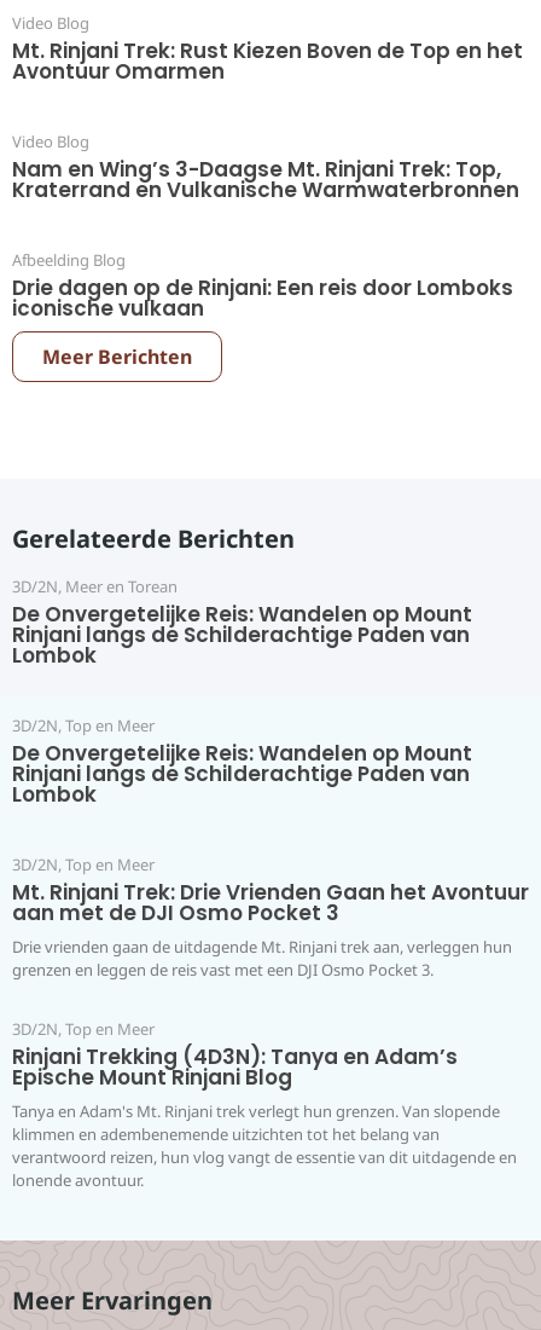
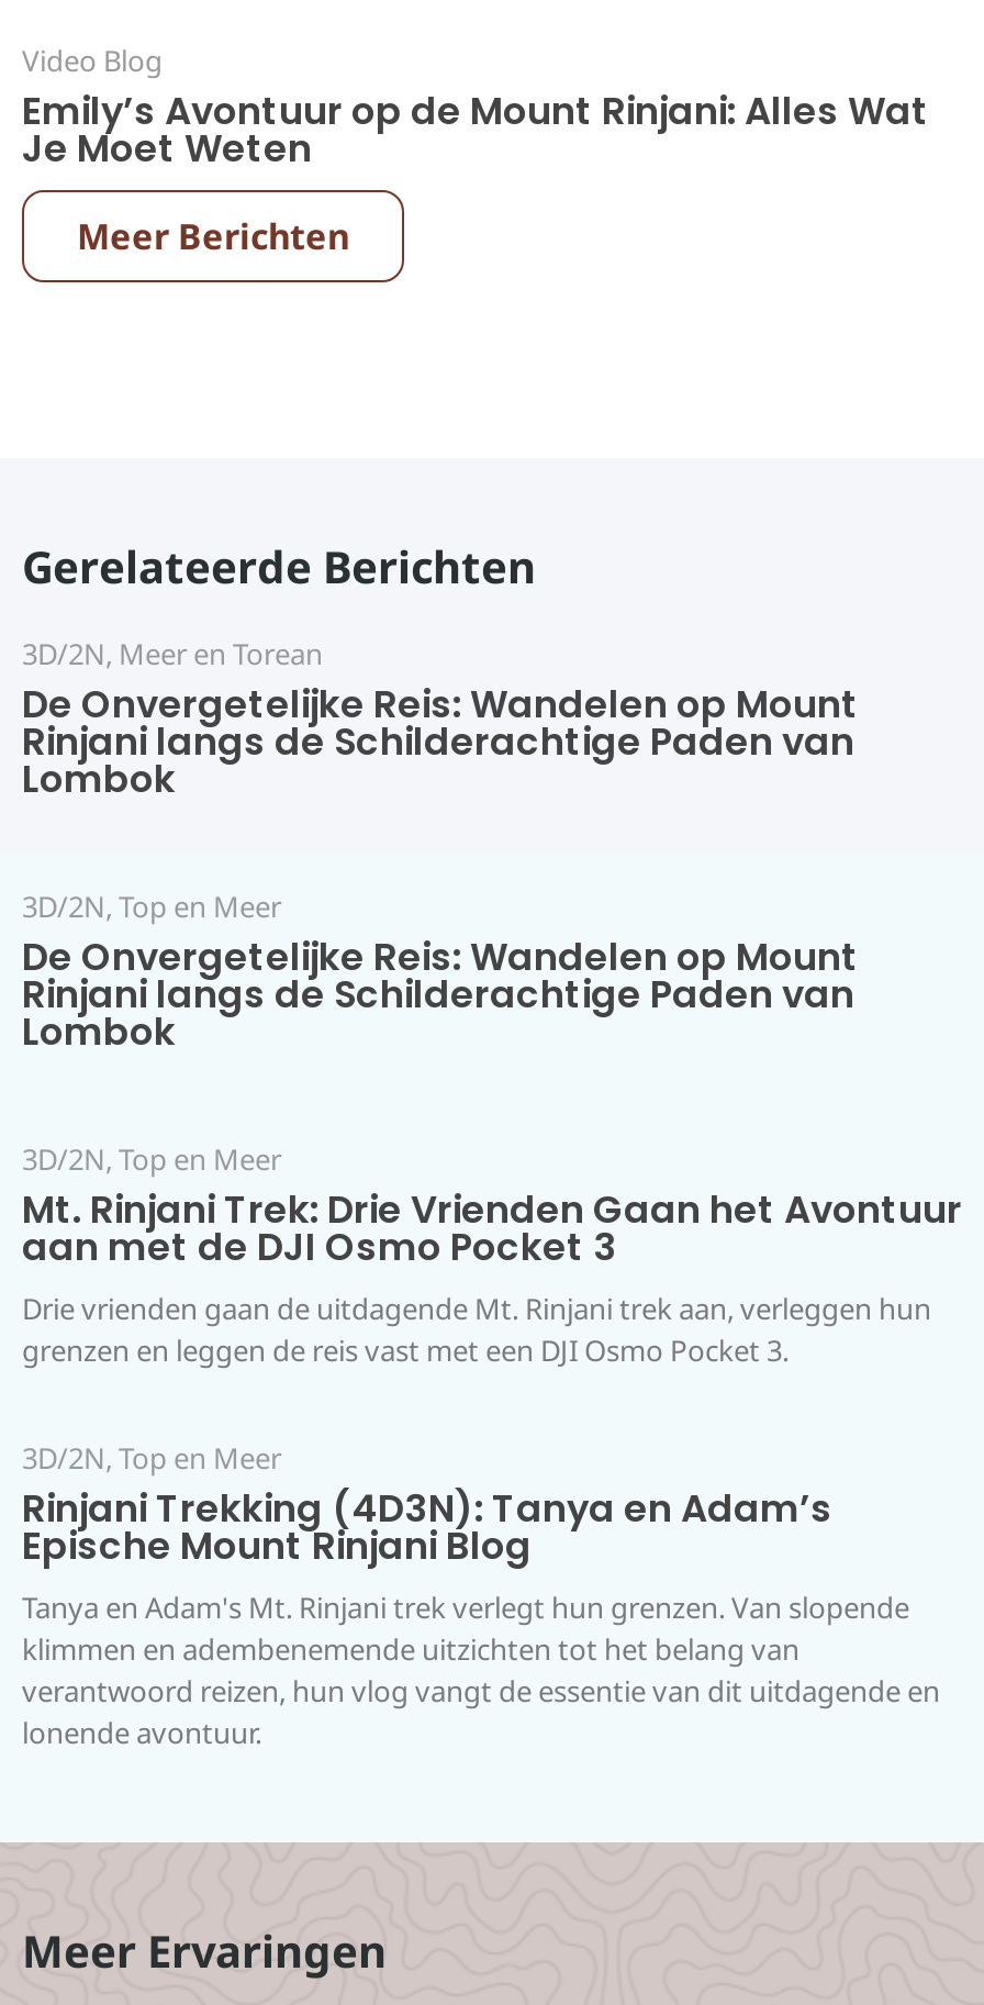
- Mt. Rinjani Trek: Rust Kiezen Boven de Top en het
- Avontuur Omarmen
- Video Blog
- Nam en Wing’s 3-Daagse Mt. Rinjani Trek: Top,
- Kraterrand en Vulkanische Warmwaterbronnen
- Afbeelding Blog
- Drie dagen op de Rinjani: Een reis door Lomboks
- iconische vulkaan
+ Emily’s Avontuur op de Mount Rinjani: Alles Wat
+ Je Moet Weten
